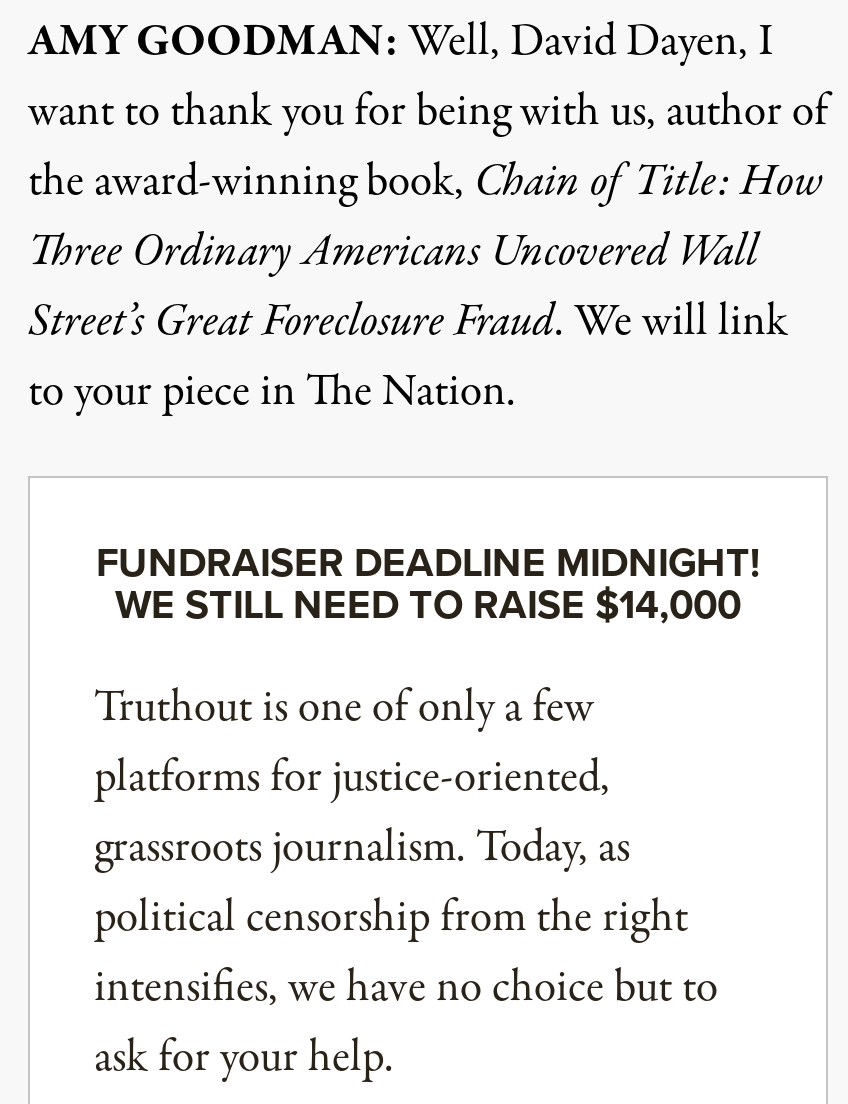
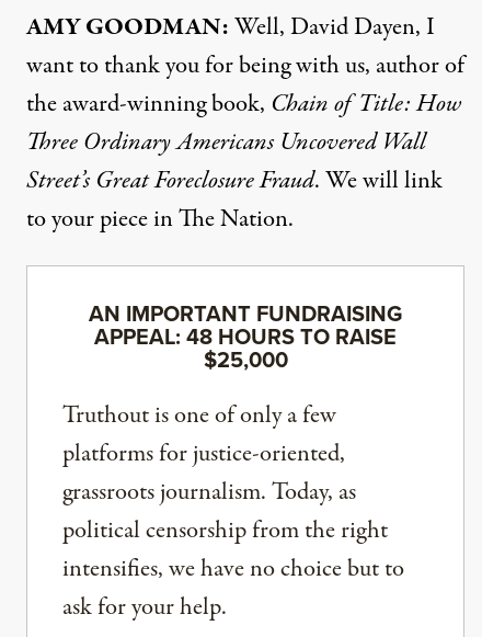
- FUNDRAISER DEADLINE MIDNIGHT!
- WE STILL NEED TO RAISE $14,000
+ AN IMPORTANT FUNDRAISING
+ APPEAL: 48 HOURS TO RAISE
+ $25,000
